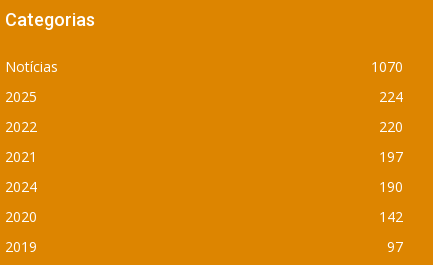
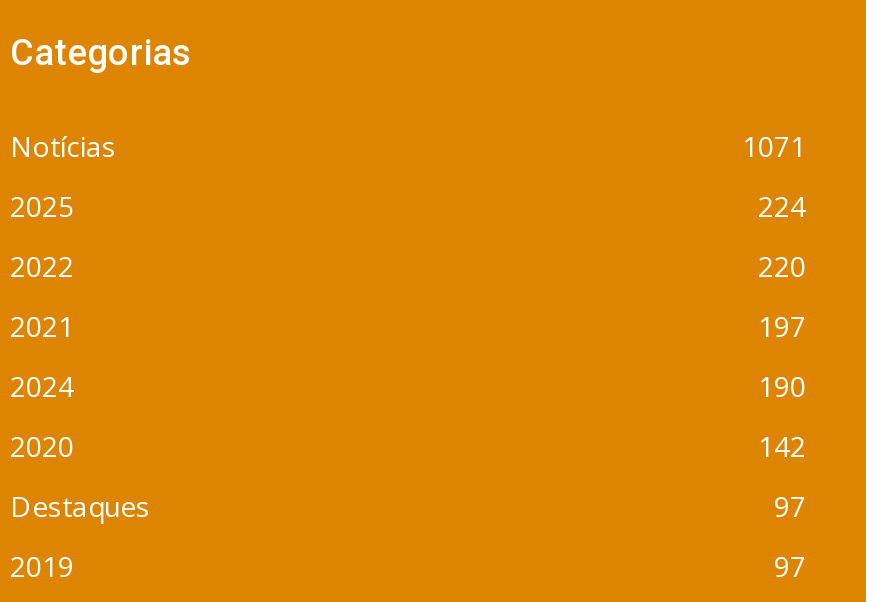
- 1070
+ 1071

+ Destaques
+ 97
